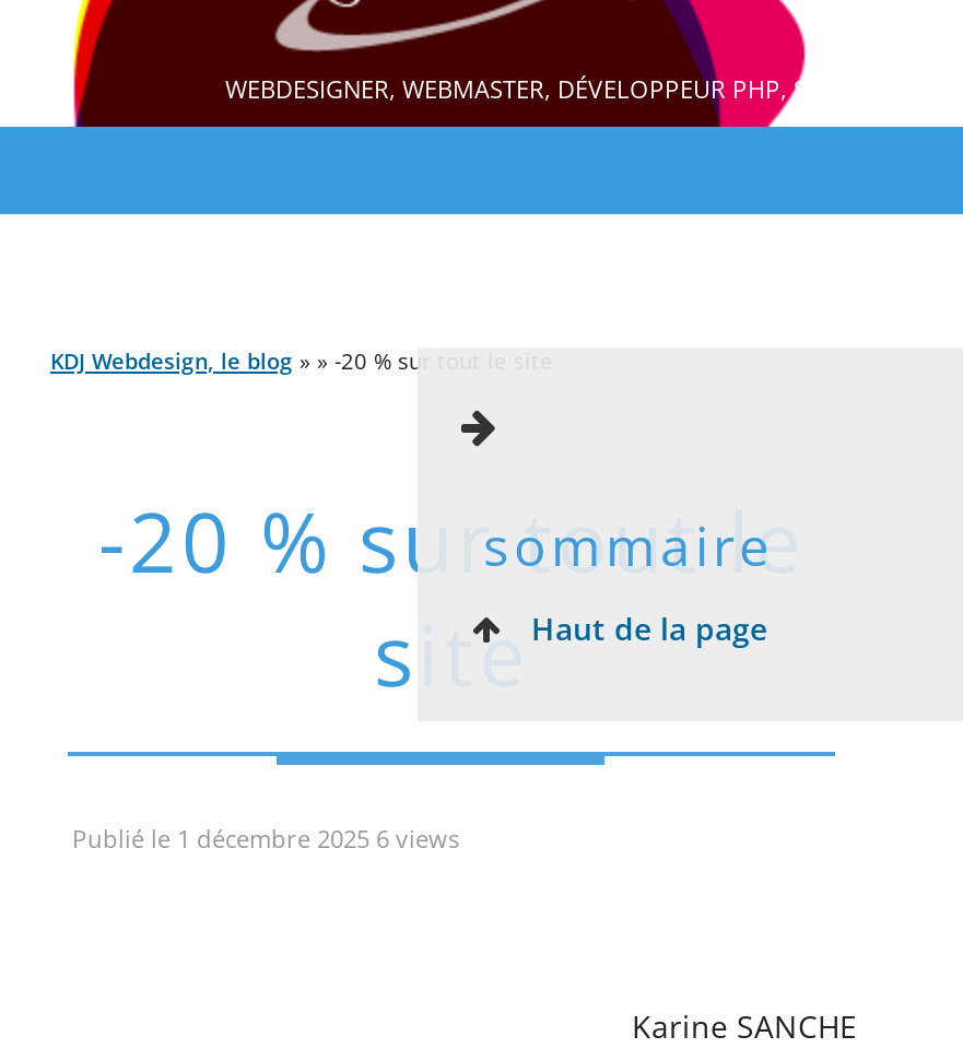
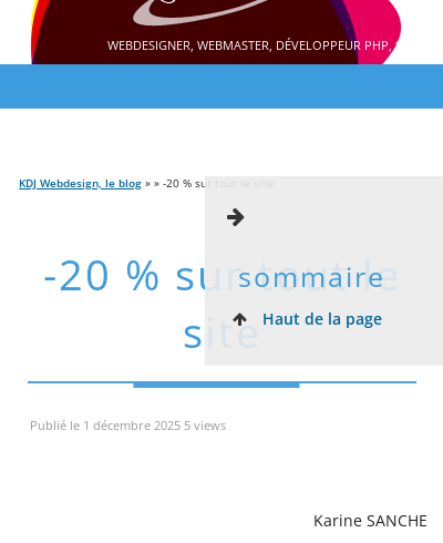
- Publié le 1 décembre 2025 6 views
+ Publié le 1 décembre 2025 5 views
